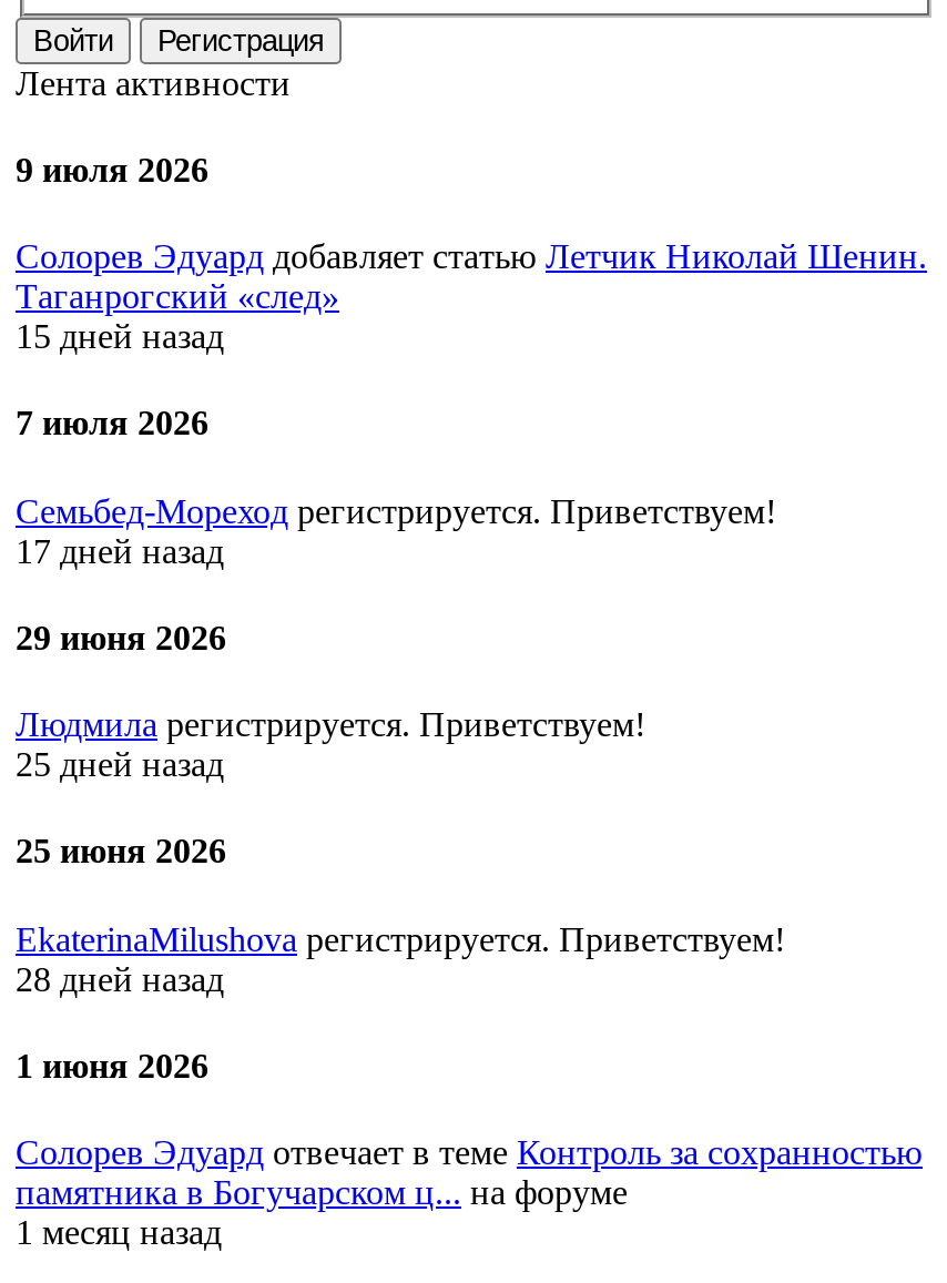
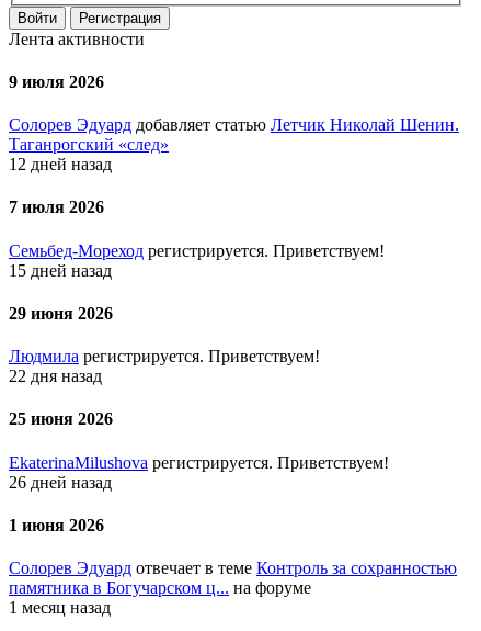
- 15 дней назад
+ 12 дней назад

- 17 дней назад
+ 15 дней назад

- 25 дней назад
+ 22 дня назад

- 28 дней назад
+ 26 дней назад
